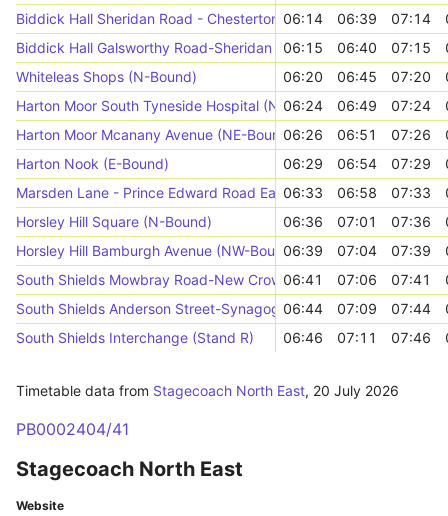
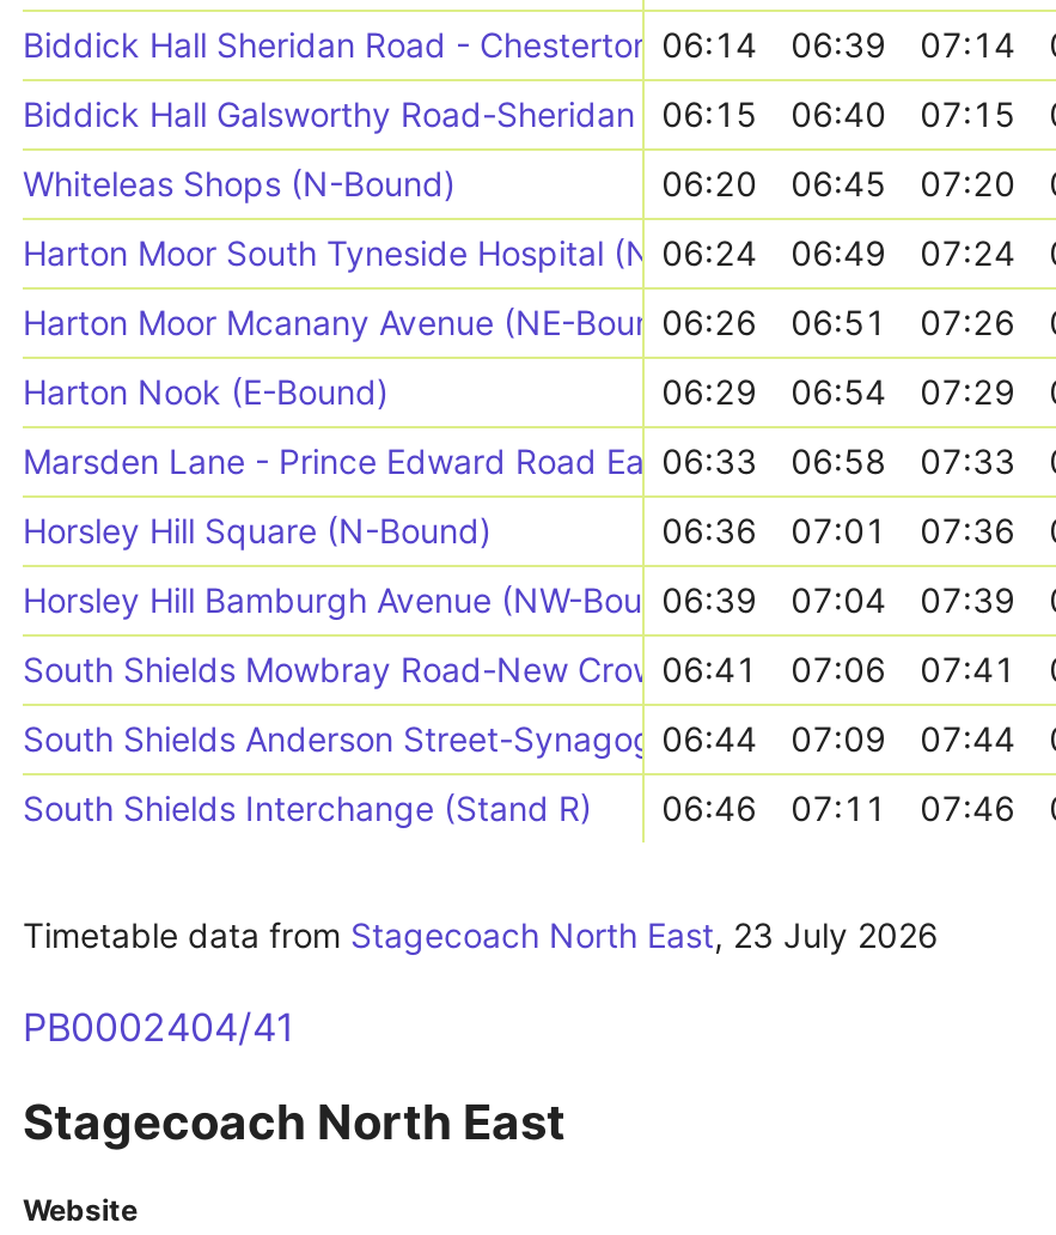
- Timetable data from Stagecoach North East, 20 July 2026
+ Timetable data from Stagecoach North East, 23 July 2026
